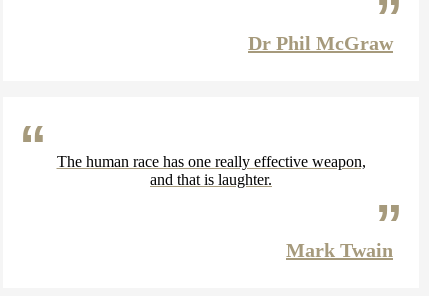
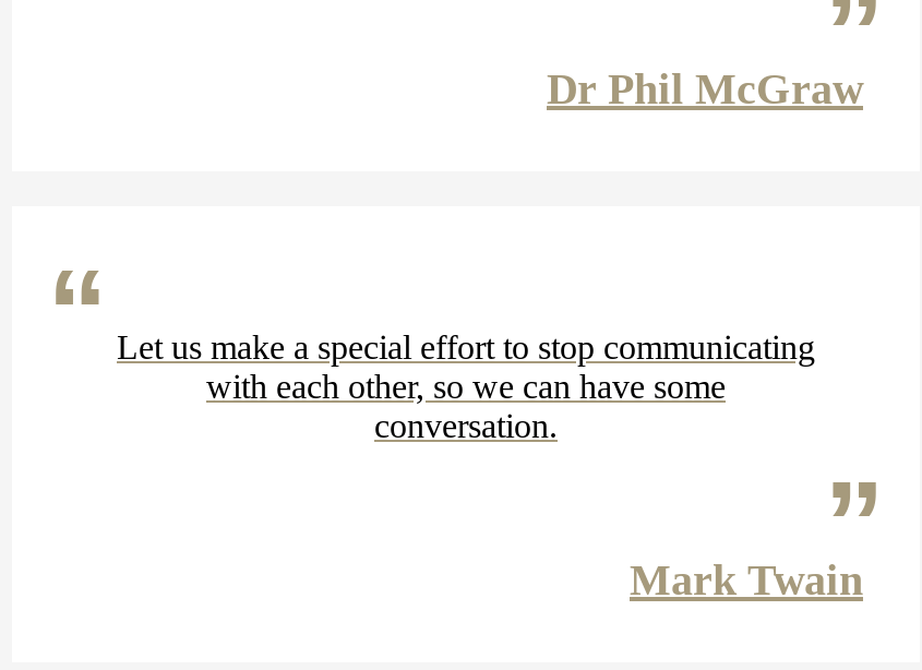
- The human race has one really effective weapon,
- and that is laughter.
+ Let us make a special effort to stop communicating
+ with each other, so we can have some
+ conversation.
